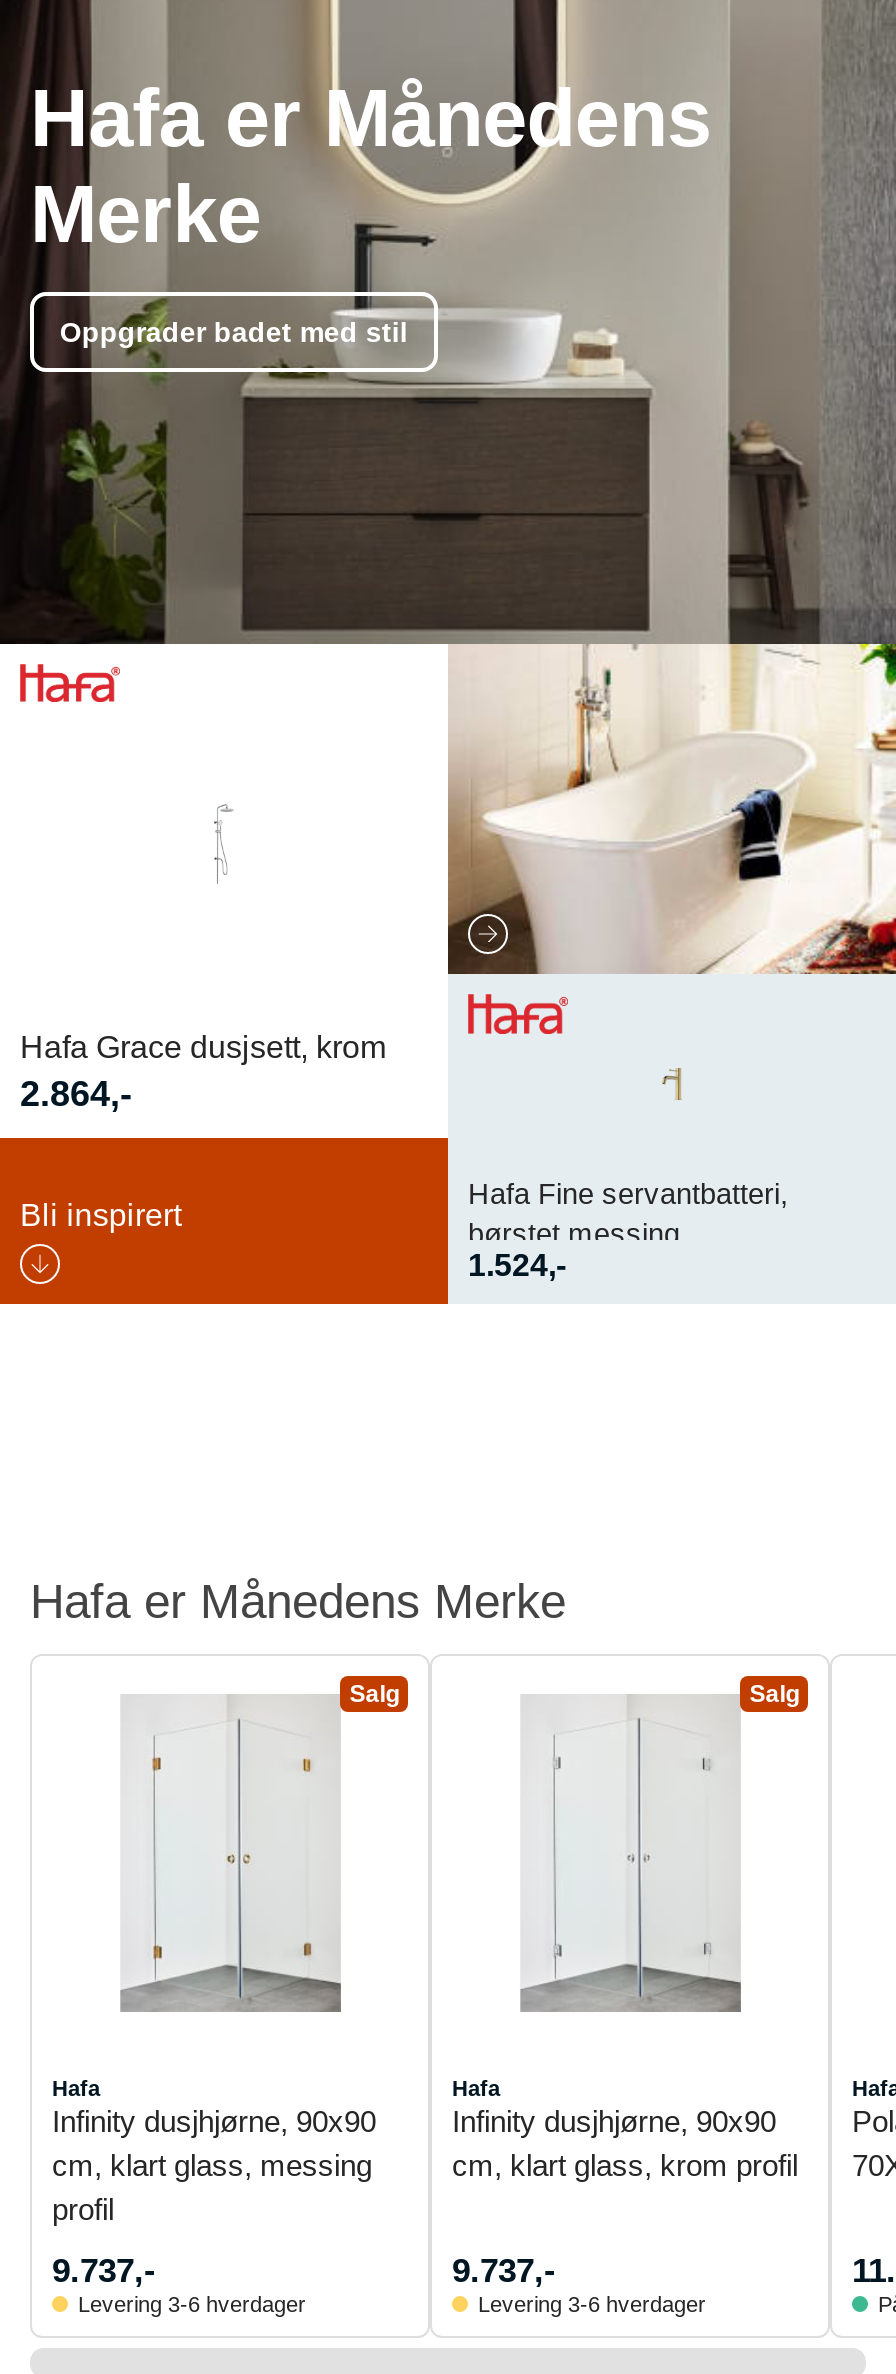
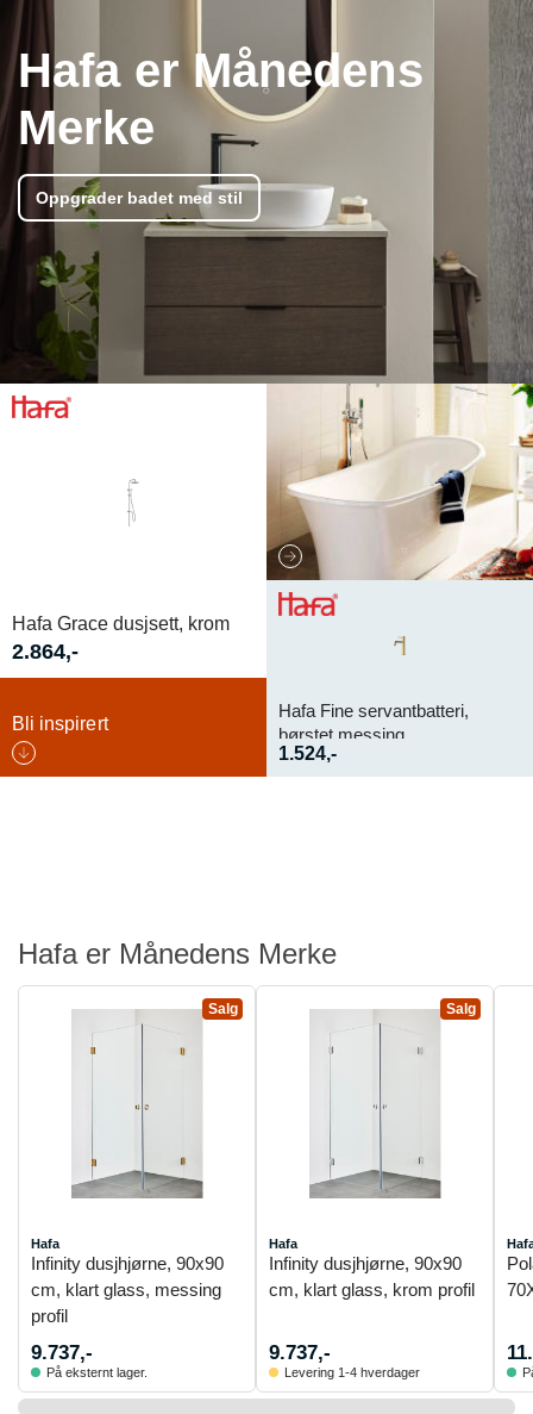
- Levering 3-6 hverdager
+ På eksternt lager.

- Levering 3-6 hverdager
+ Levering 1-4 hverdager
